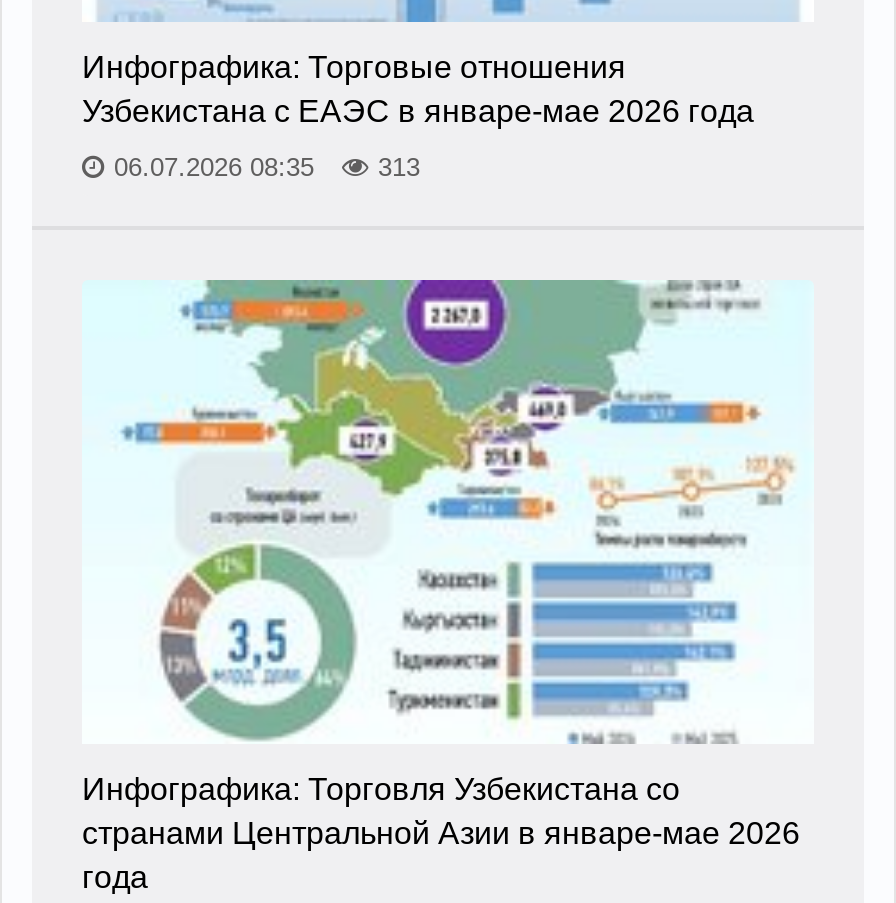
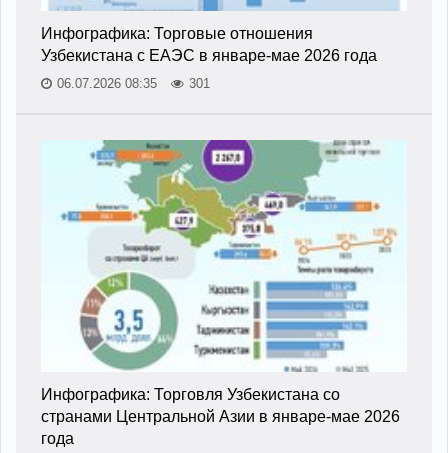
- 06.07.2026 08:35 313
+ 06.07.2026 08:35 301
